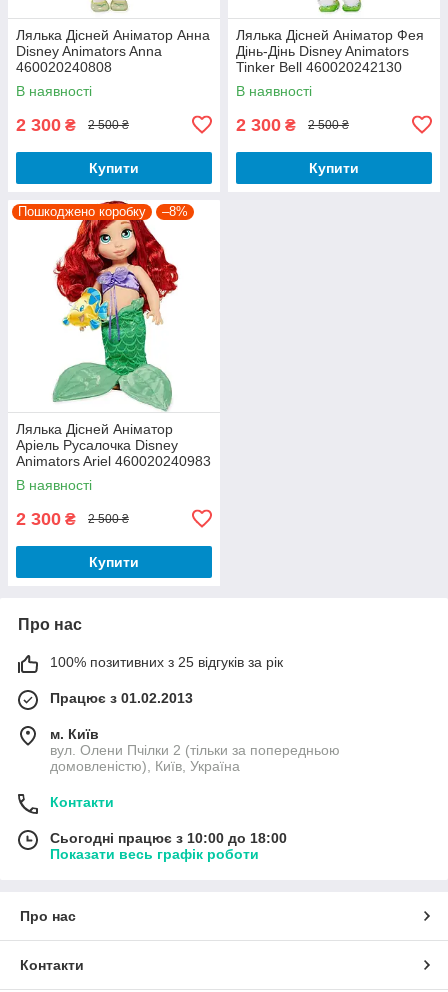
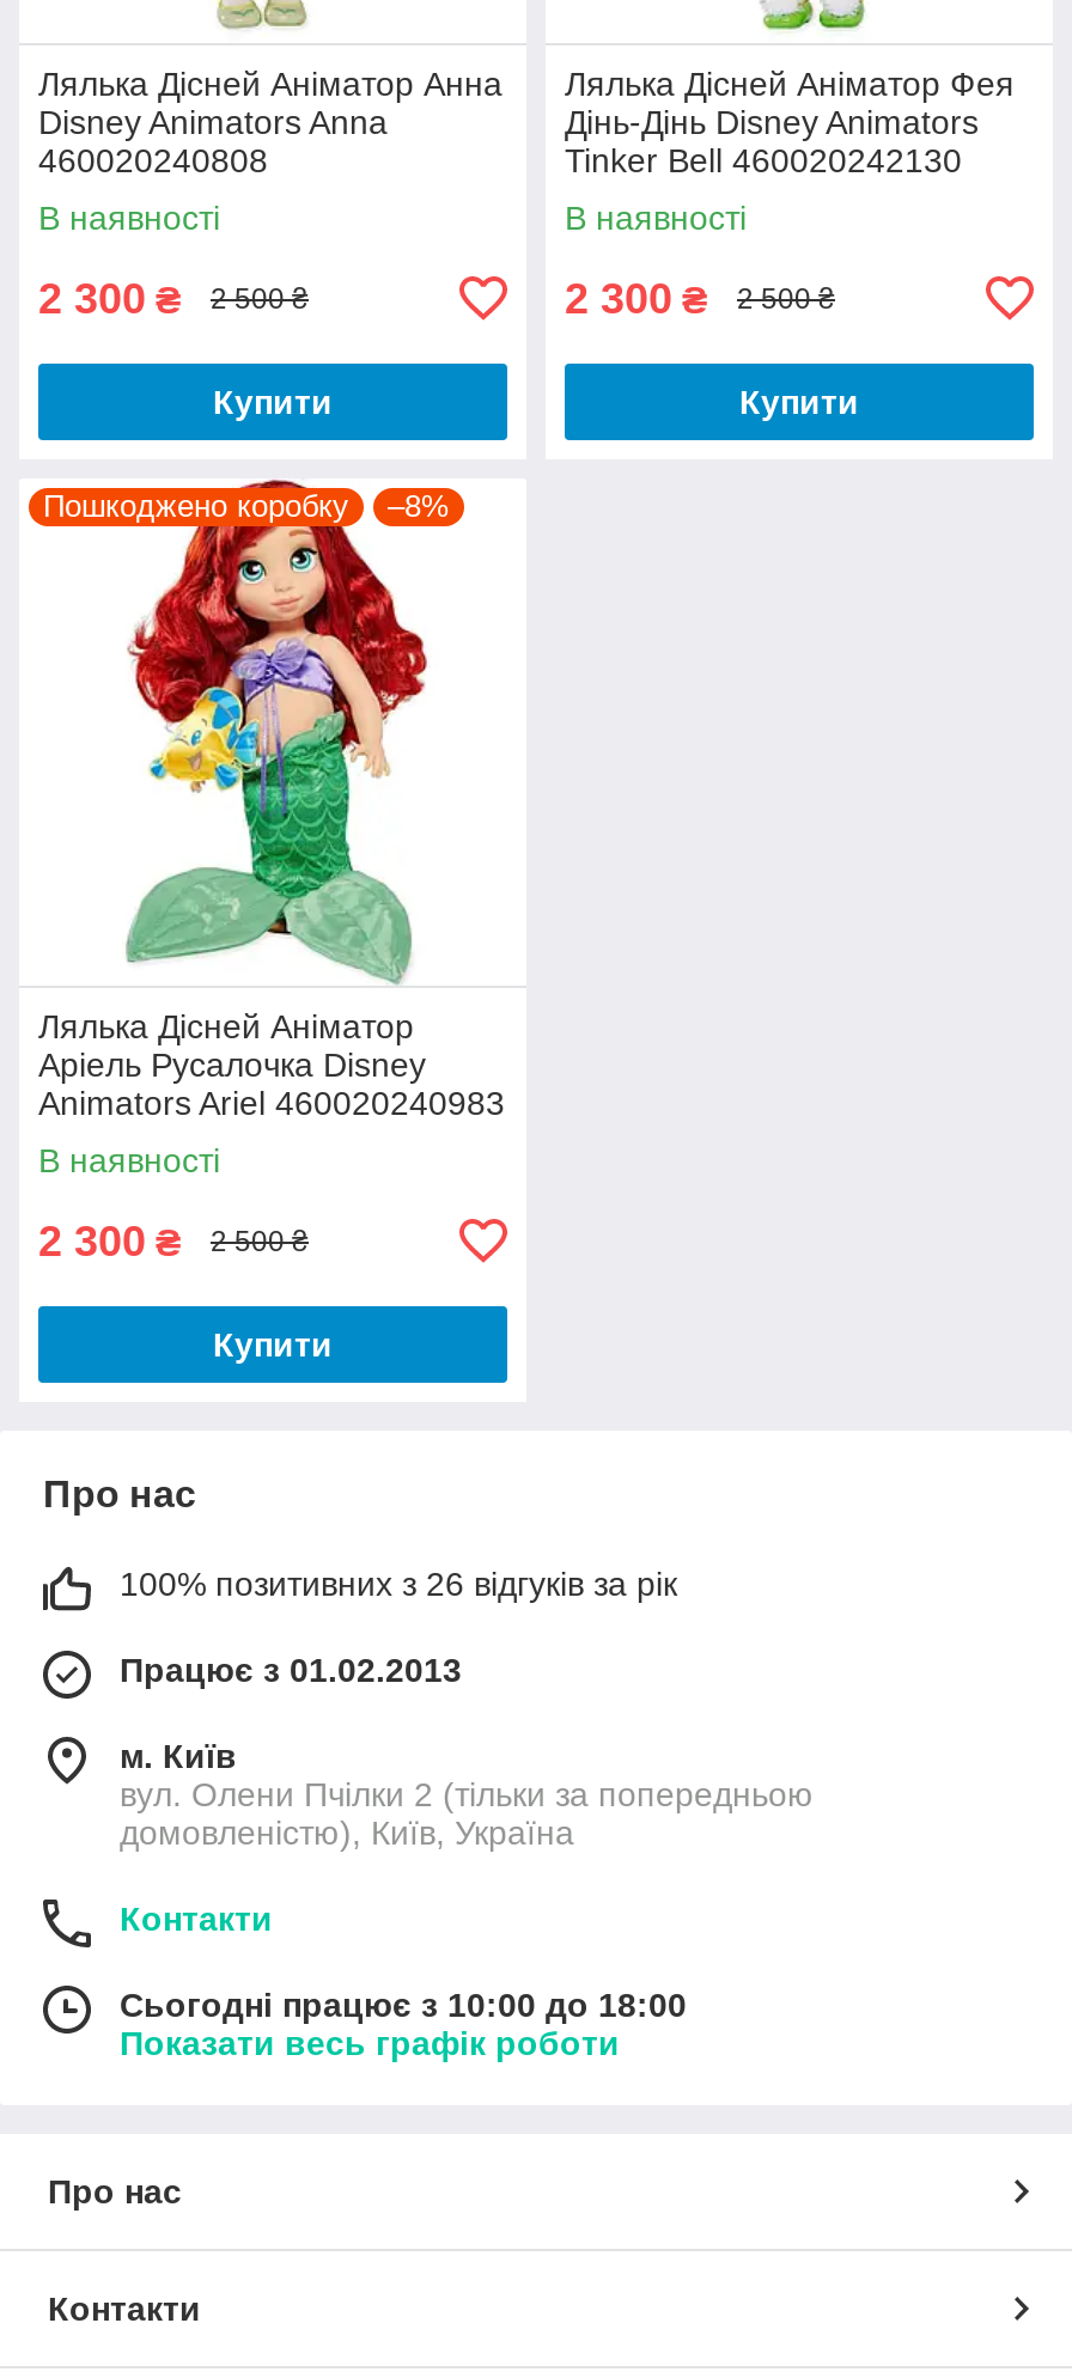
- 100% позитивних з 25 відгуків за рік
+ 100% позитивних з 26 відгуків за рік
